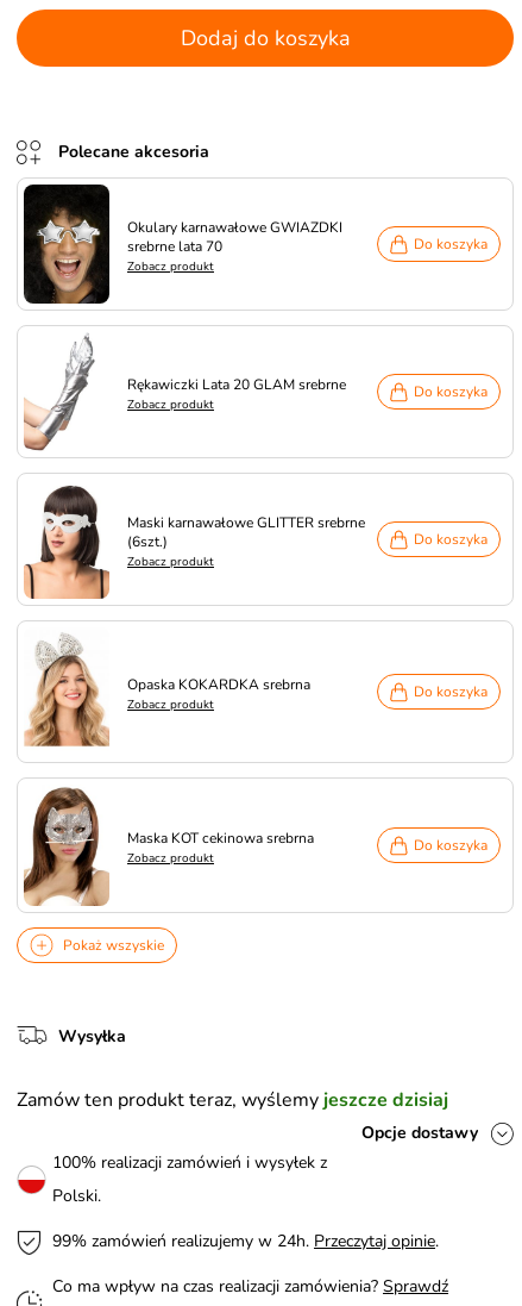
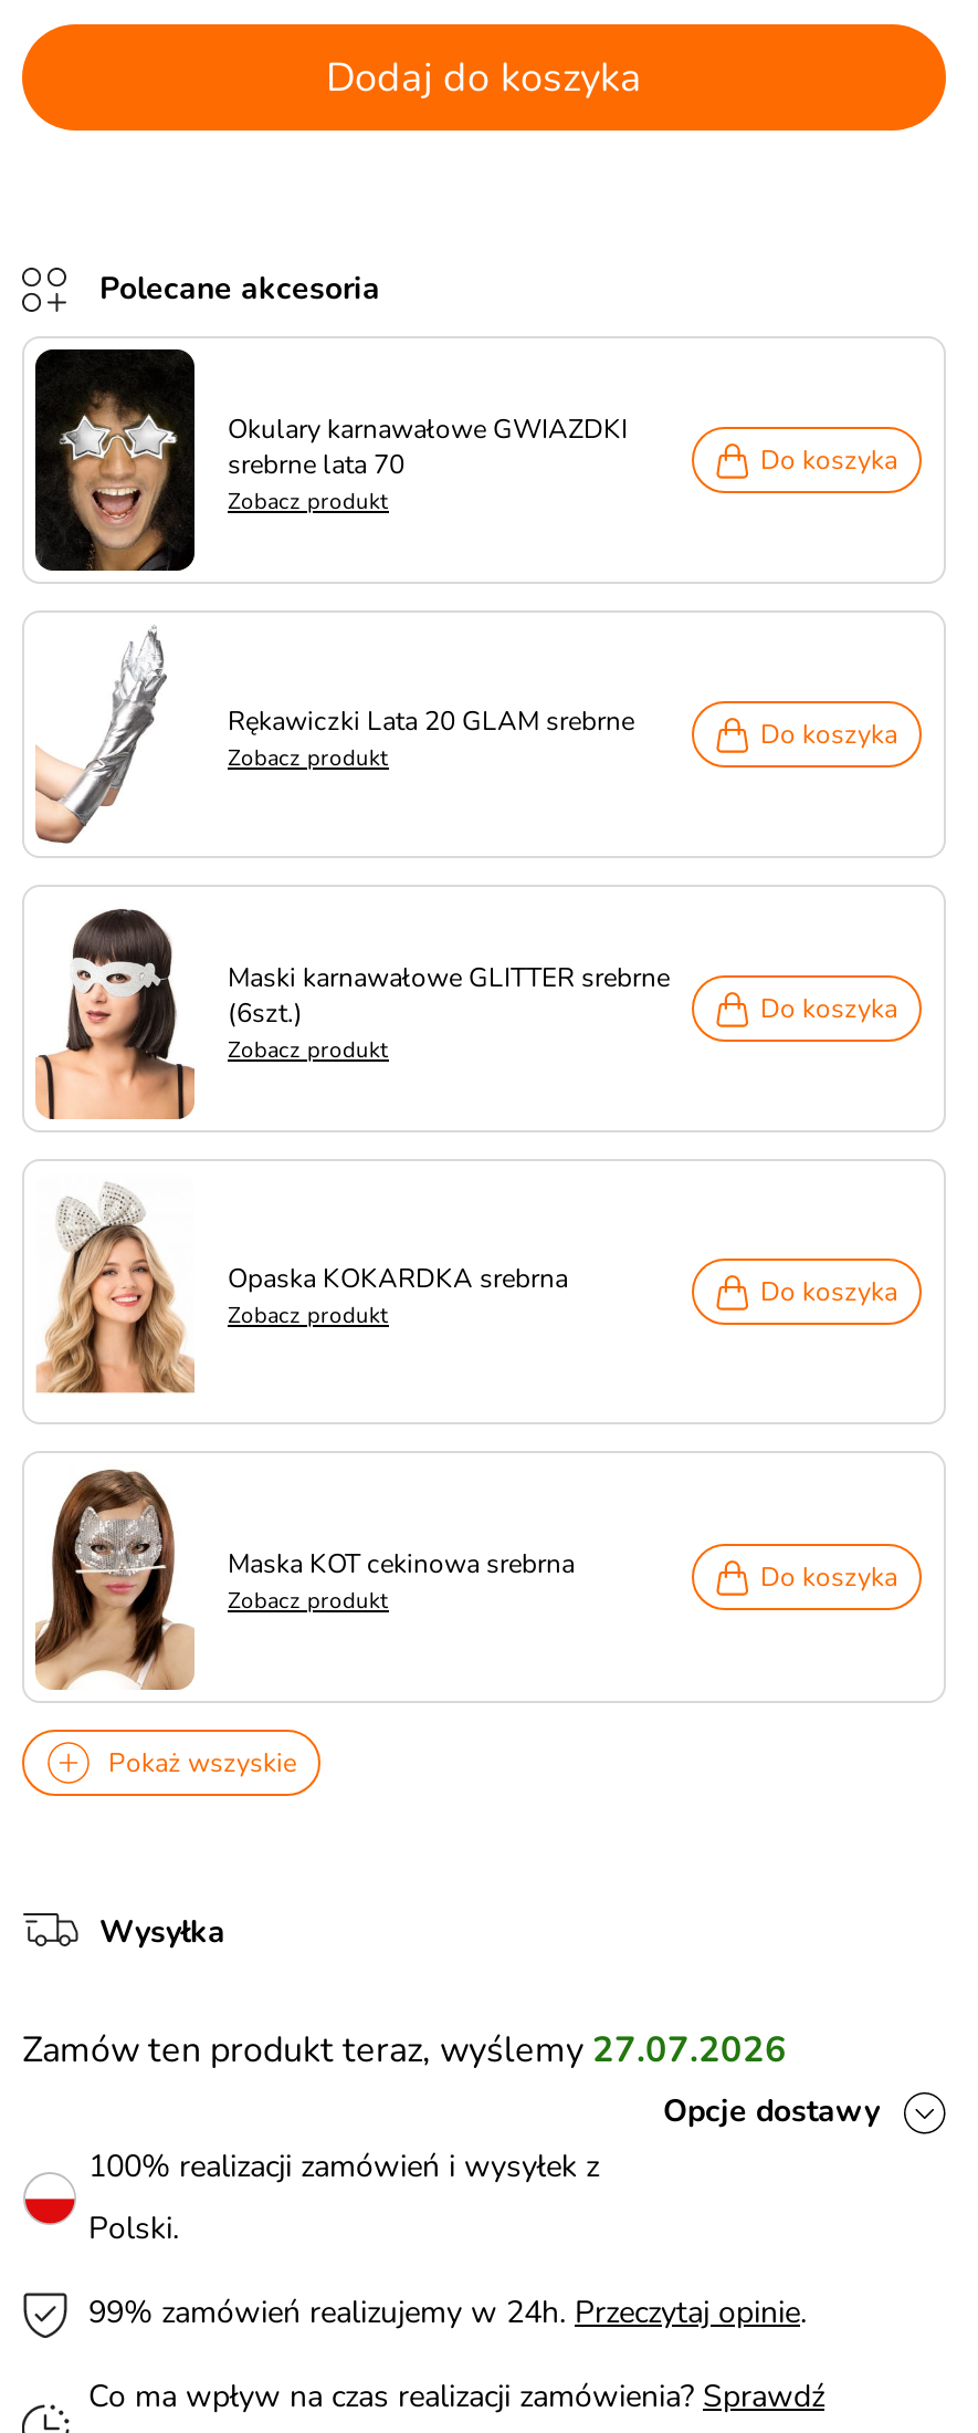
- Zamów ten produkt teraz, wyślemy jeszcze dzisiaj
+ Zamów ten produkt teraz, wyślemy 27.07.2026
